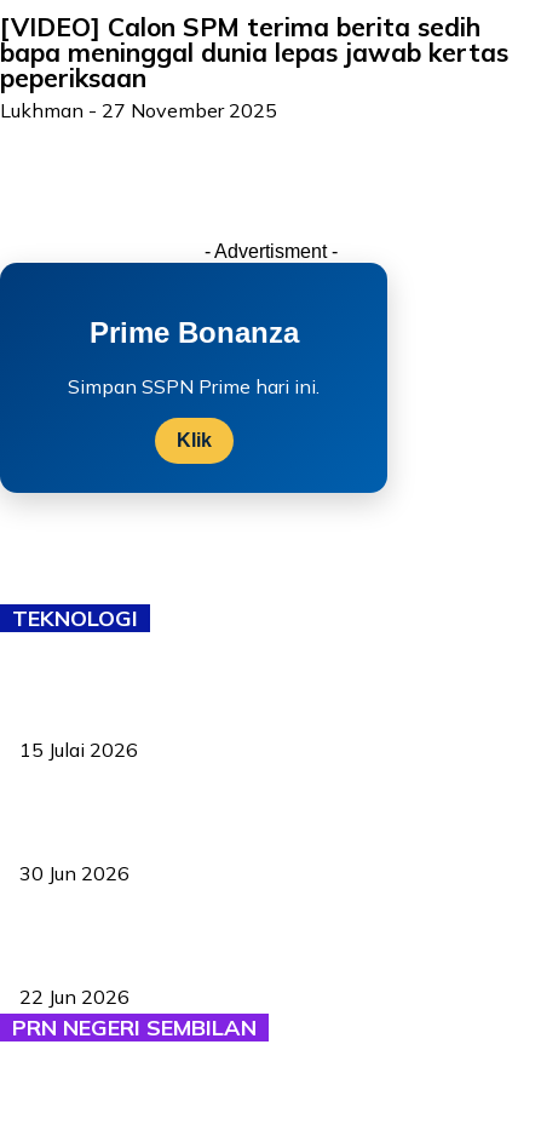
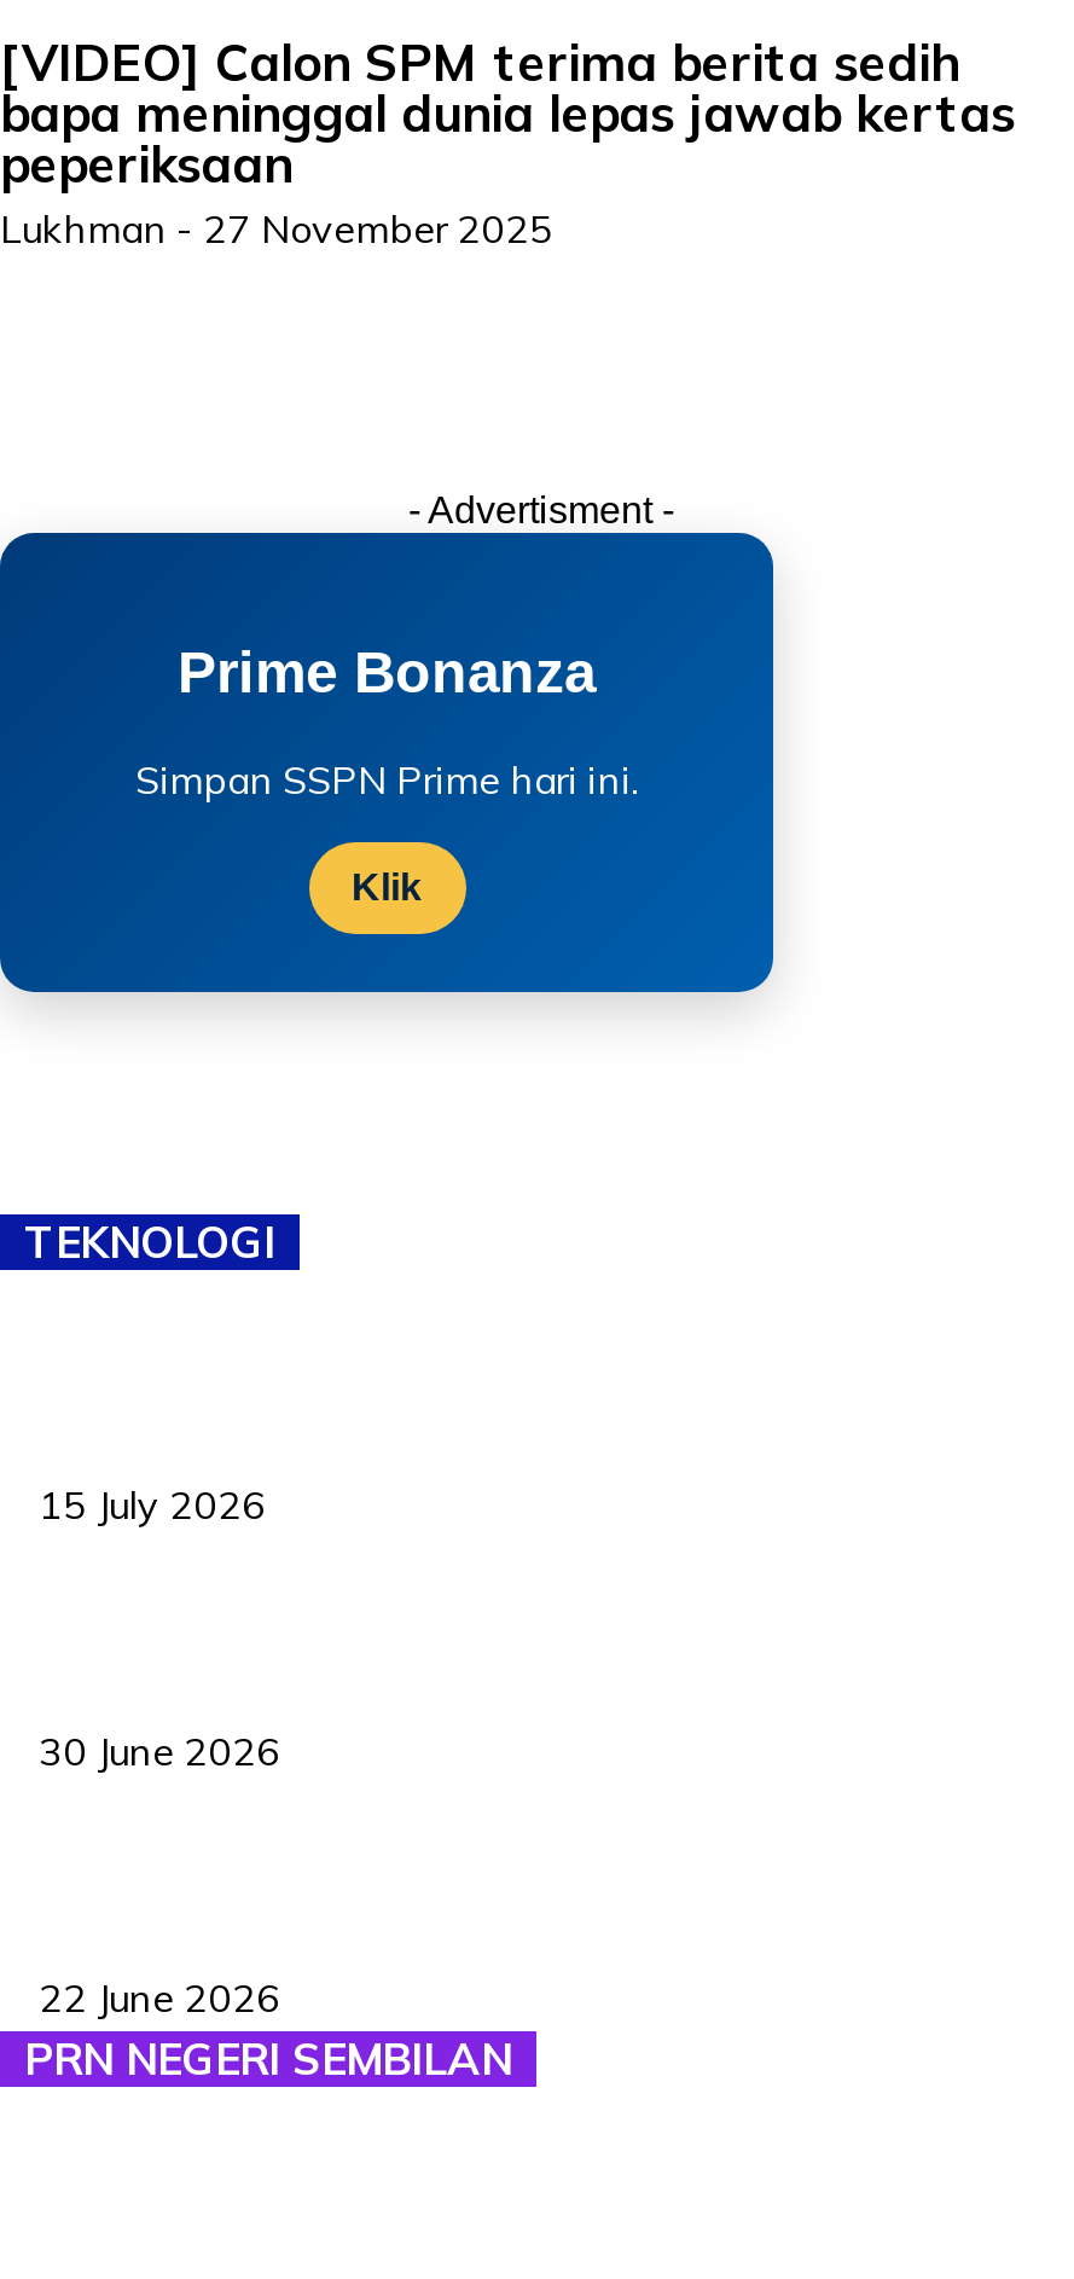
- 15 Julai 2026
+ 15 July 2026

- 30 Jun 2026
+ 30 June 2026

- 22 Jun 2026
+ 22 June 2026
